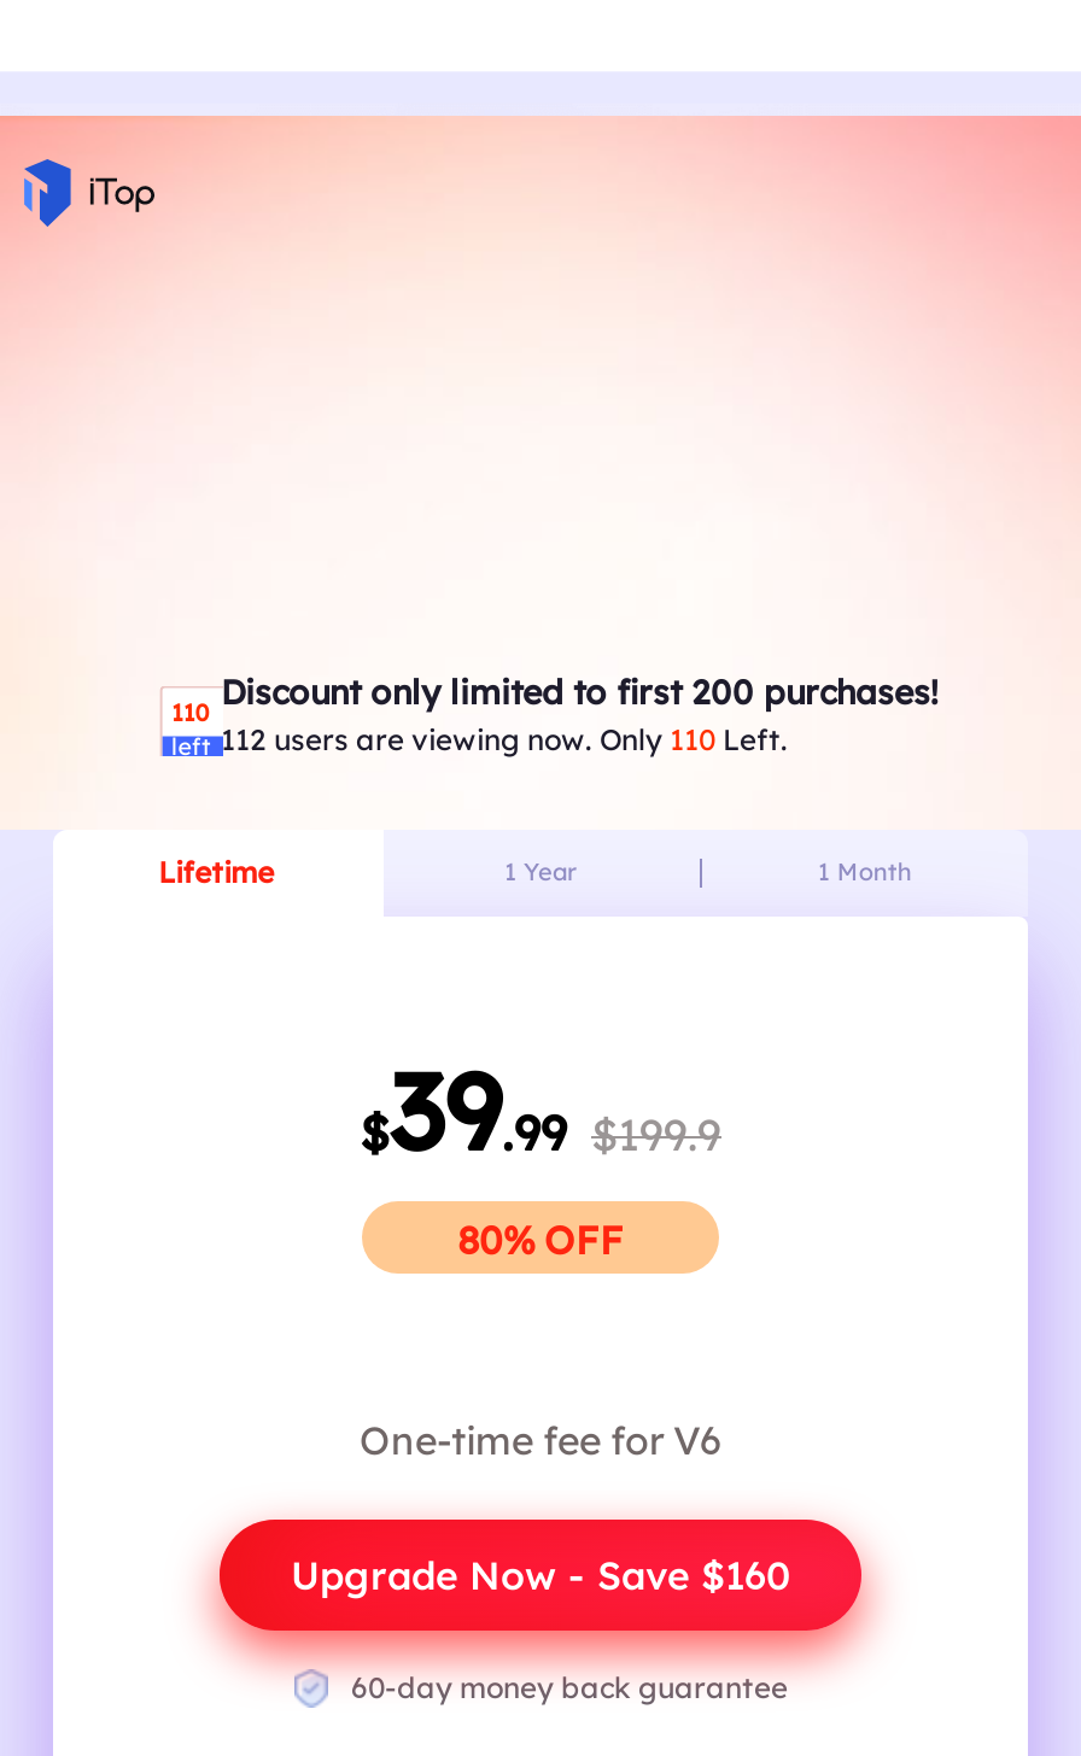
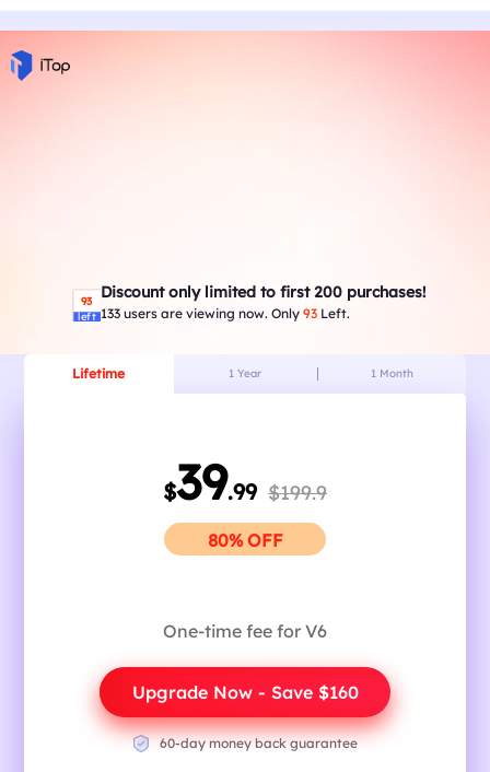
- 110 Discount only limited to first 200 purchases!
+ 93 Discount only limited to first 200 purchases!

- 112 users are viewing now. Only 110 Left.
+ 133 users are viewing now. Only 93 Left.
